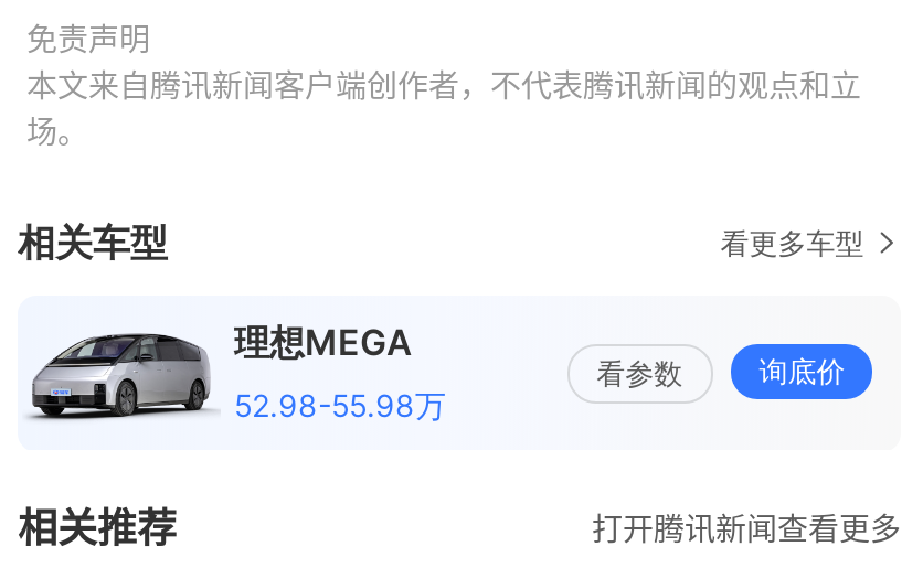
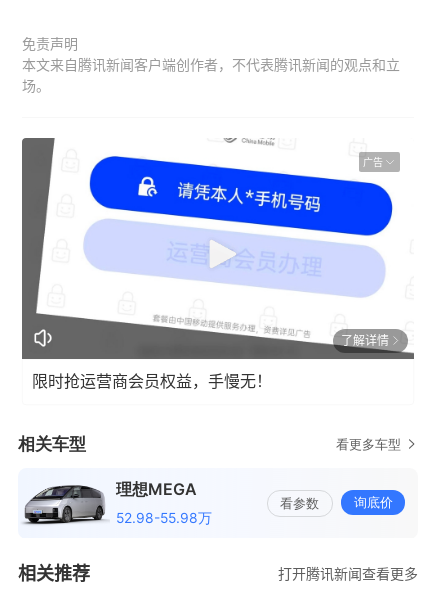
+ [image]
+ 广告

+ 了解详情
+ 限时抢运营商会员权益，手慢无！
